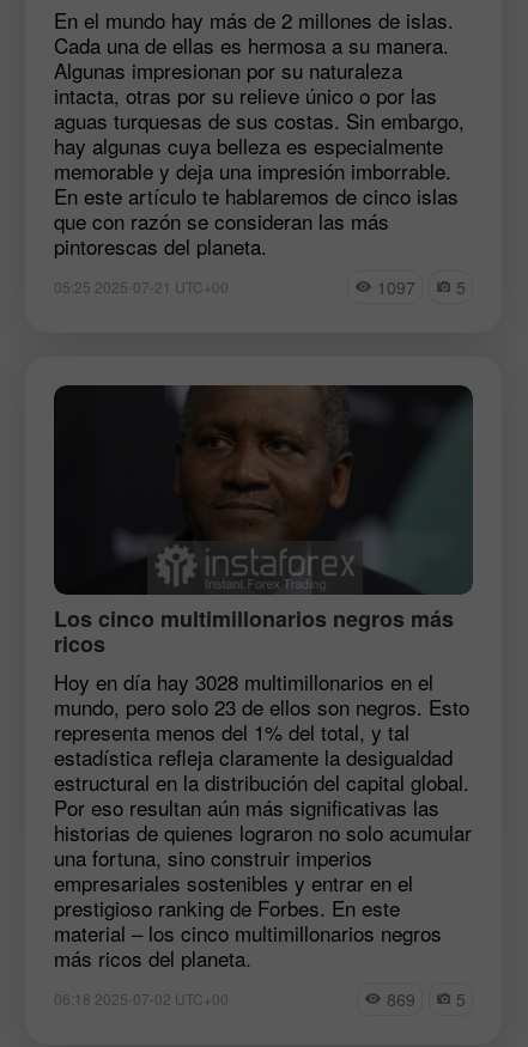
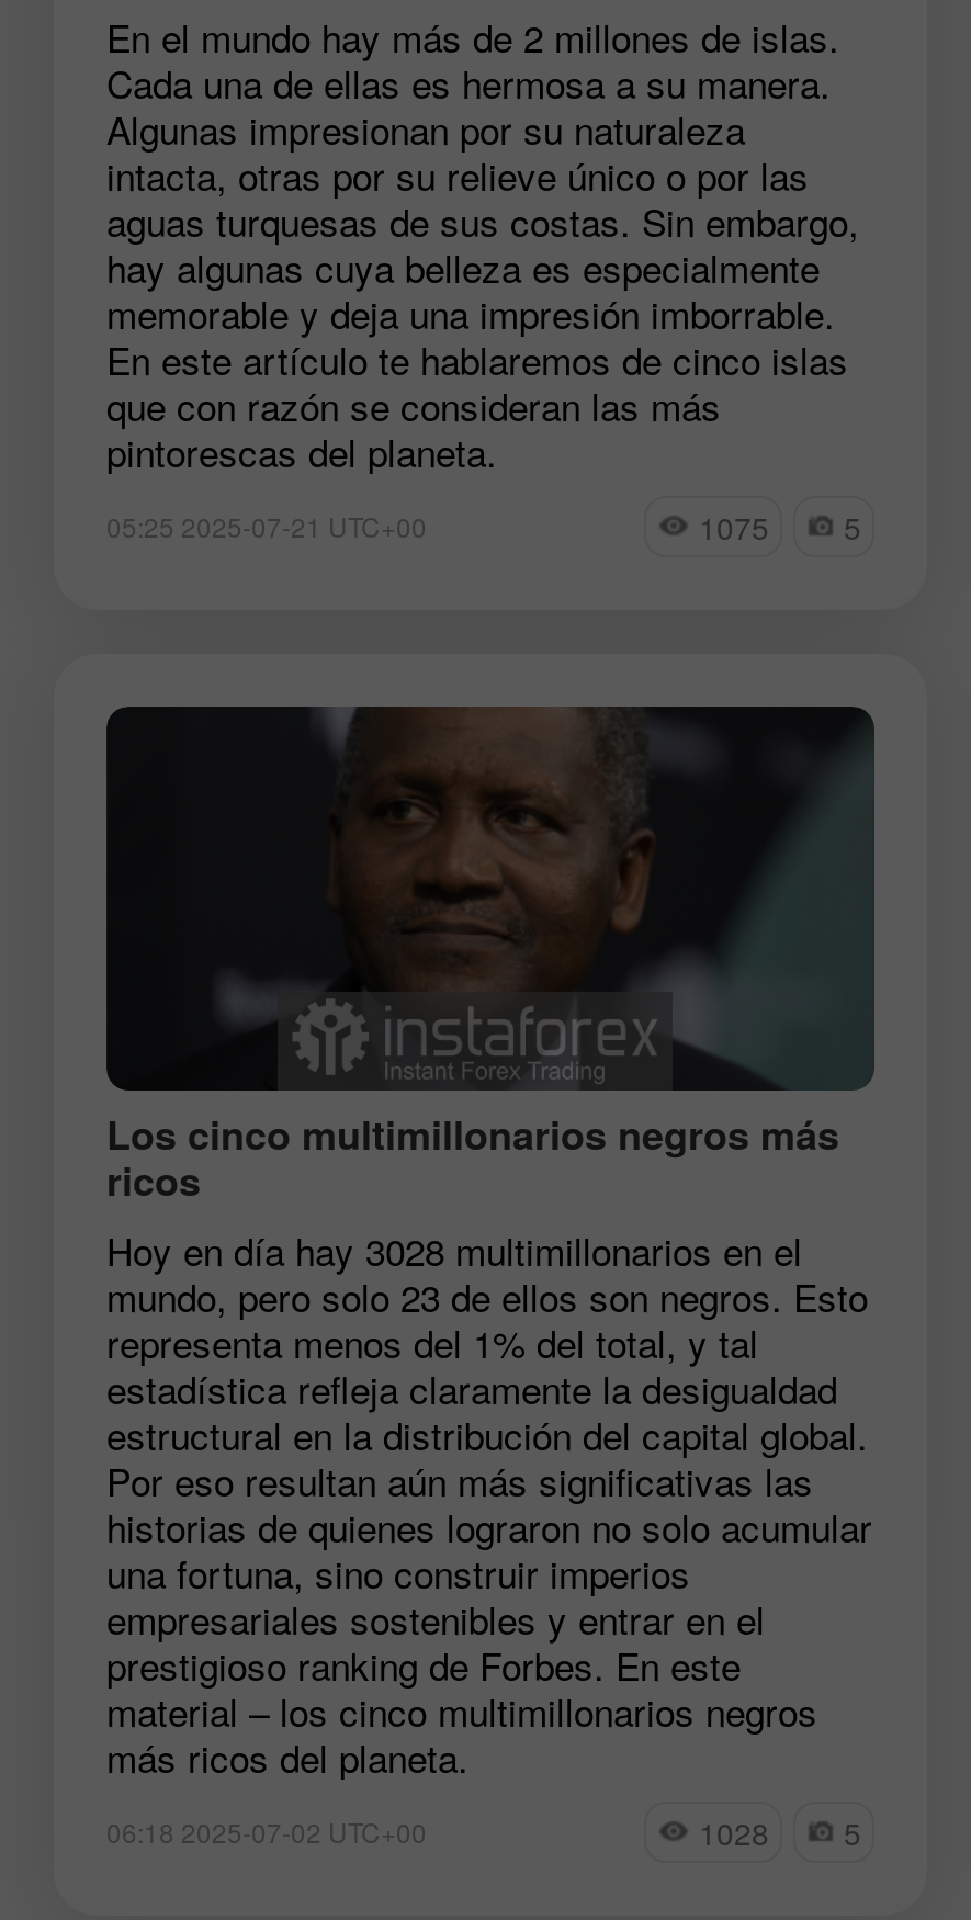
- 1097 5
+ 1075 5

- 869 5
+ 1028 5
